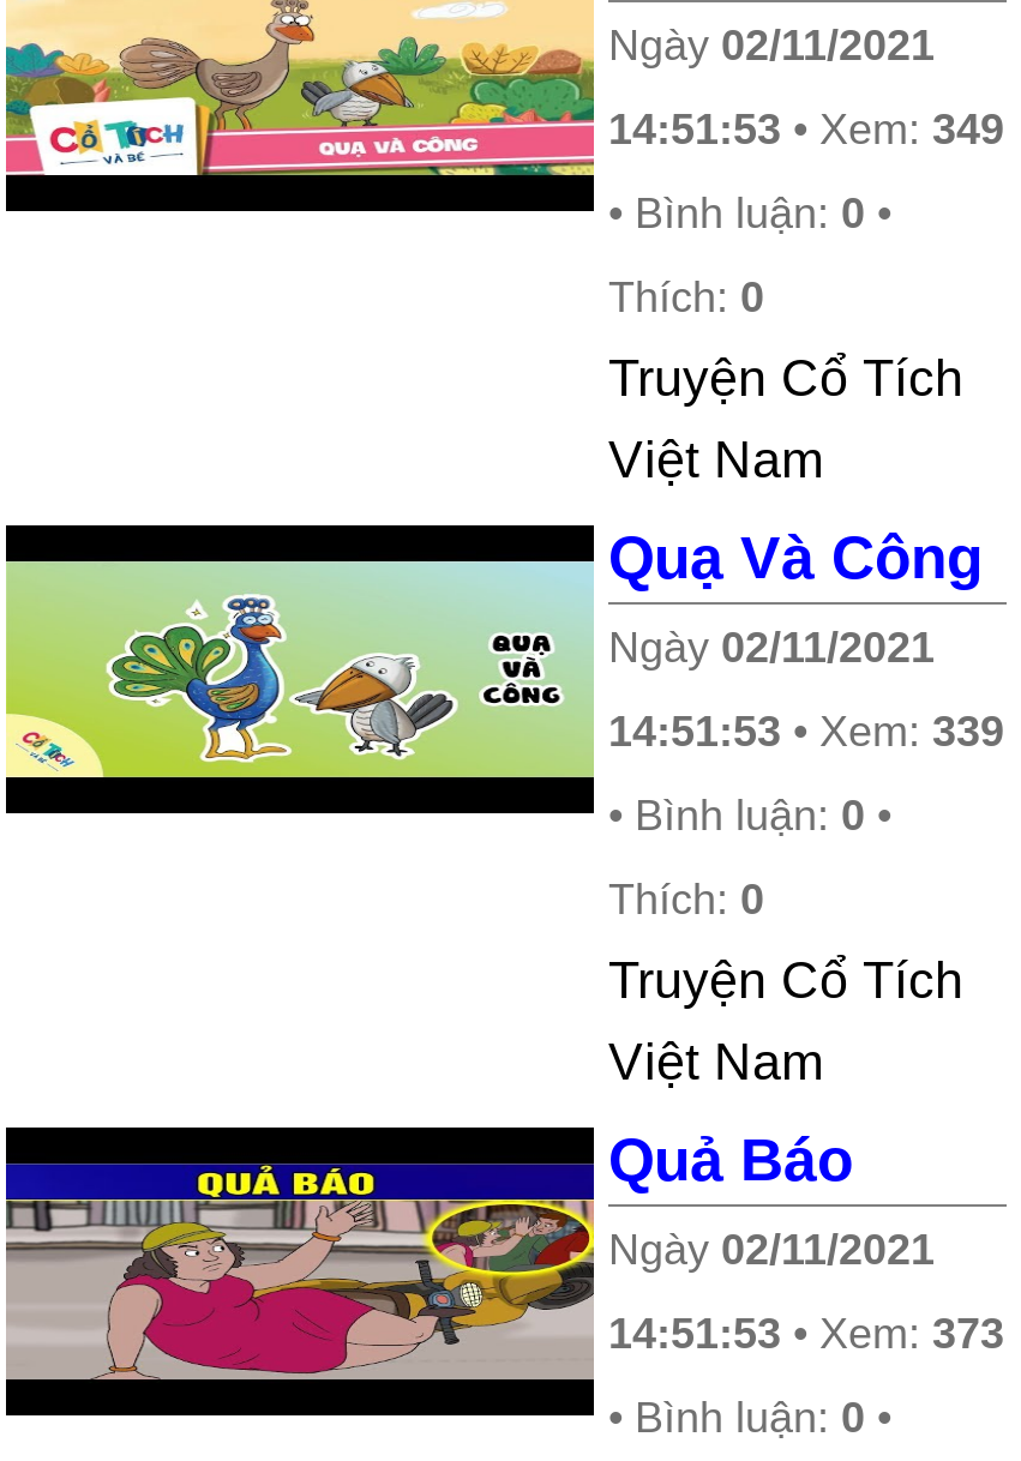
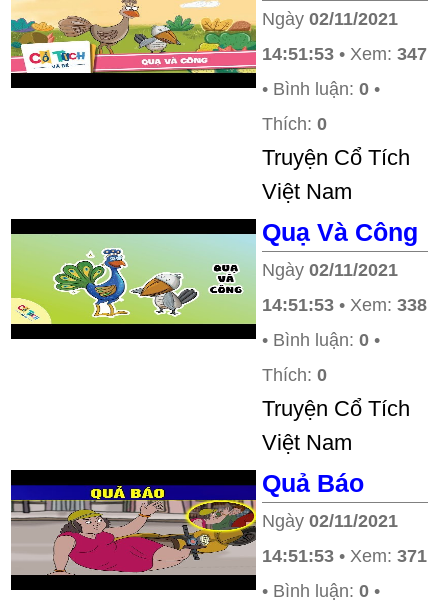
- 14:51:53 • Xem: 349
+ 14:51:53 • Xem: 347

- 14:51:53 • Xem: 339
+ 14:51:53 • Xem: 338

- 14:51:53 • Xem: 373
+ 14:51:53 • Xem: 371
